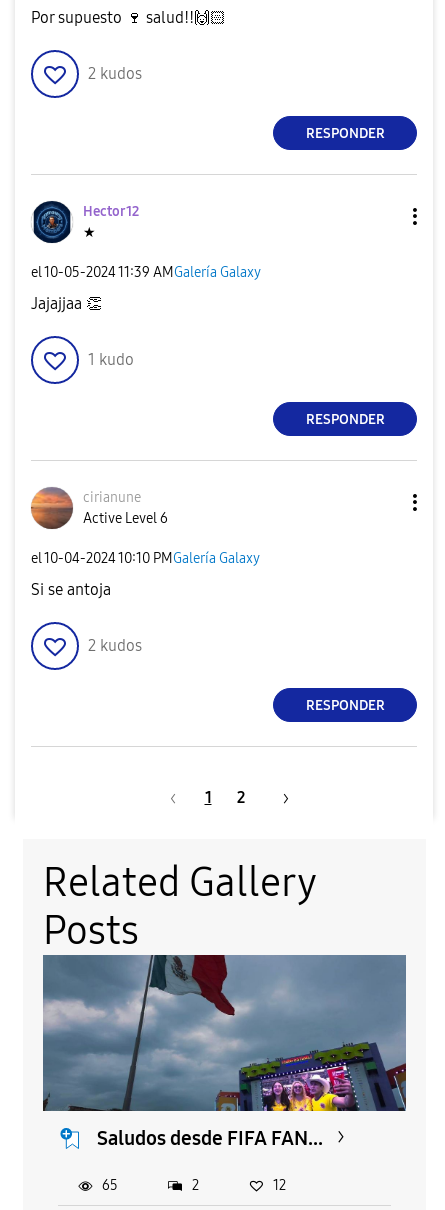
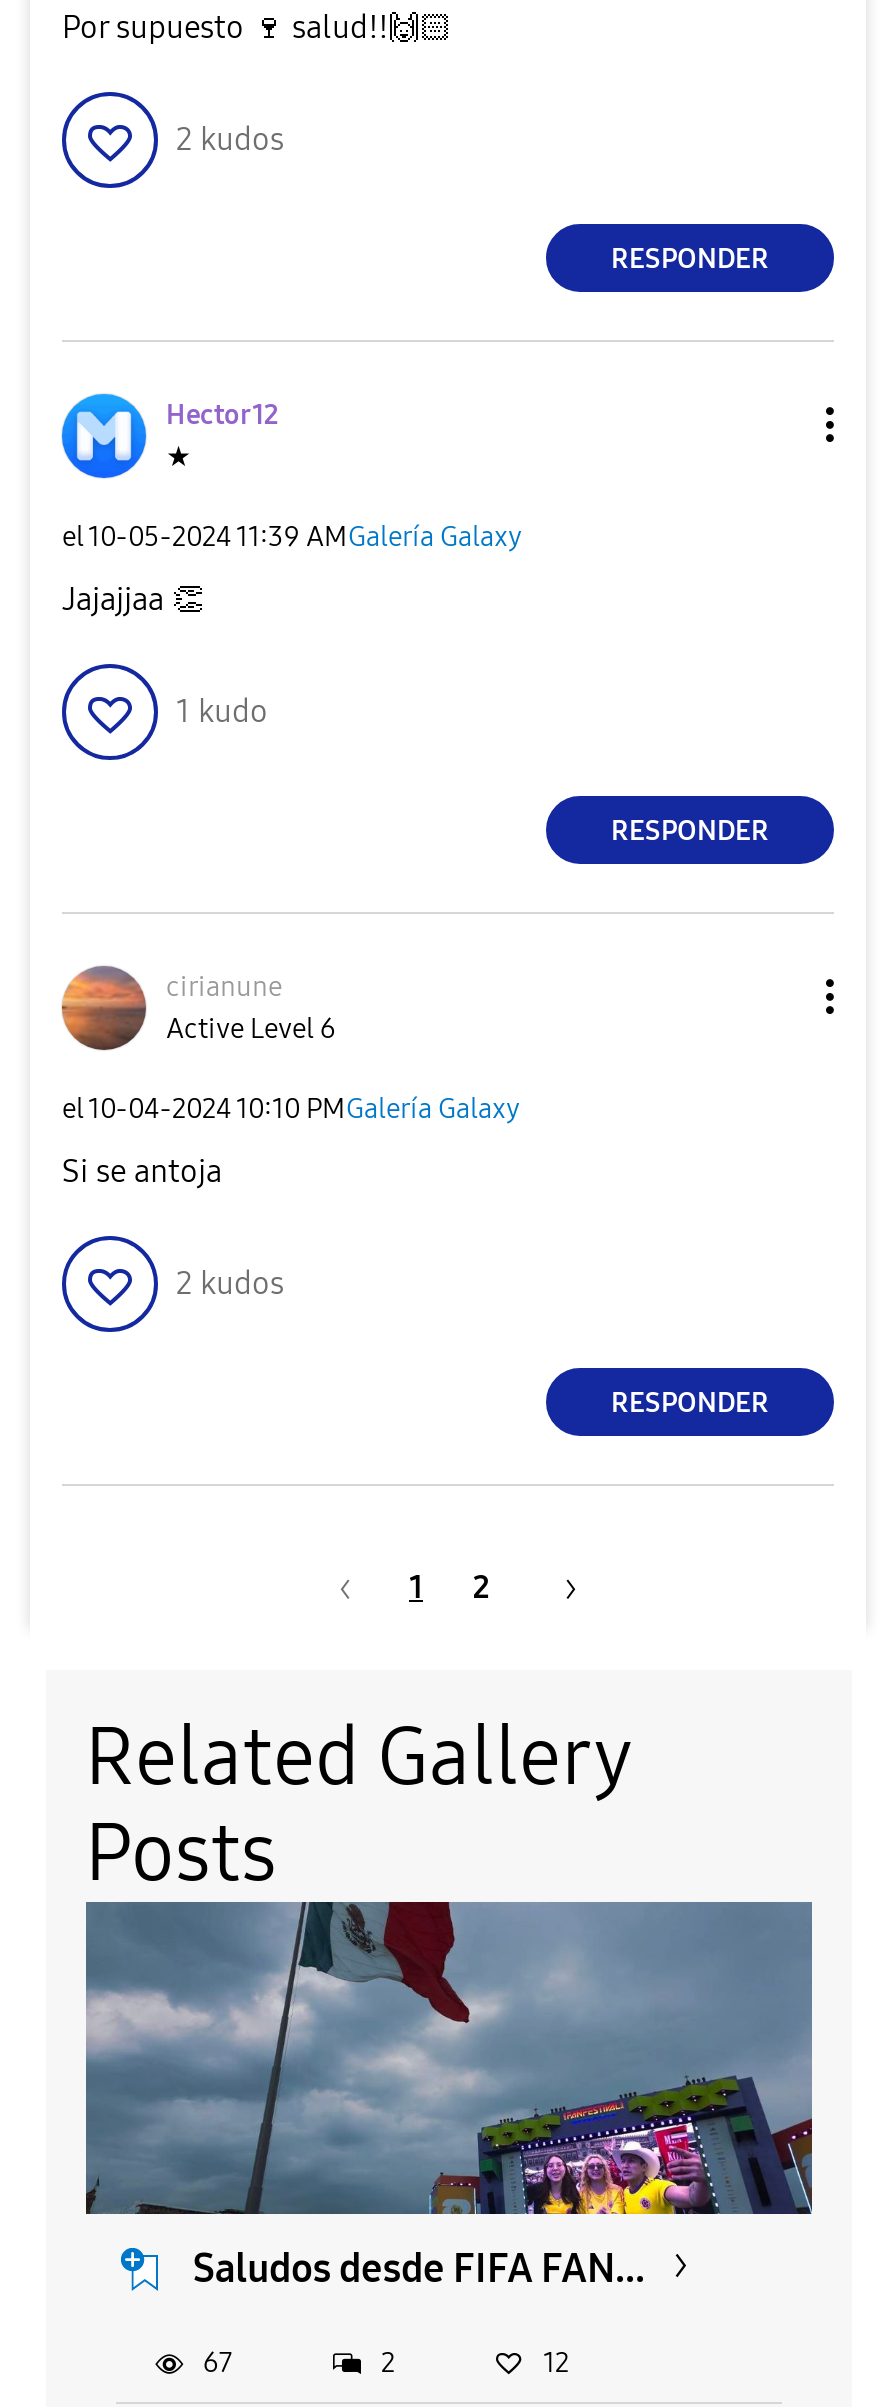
- [image]
+ [image]

- 65
+ 67
